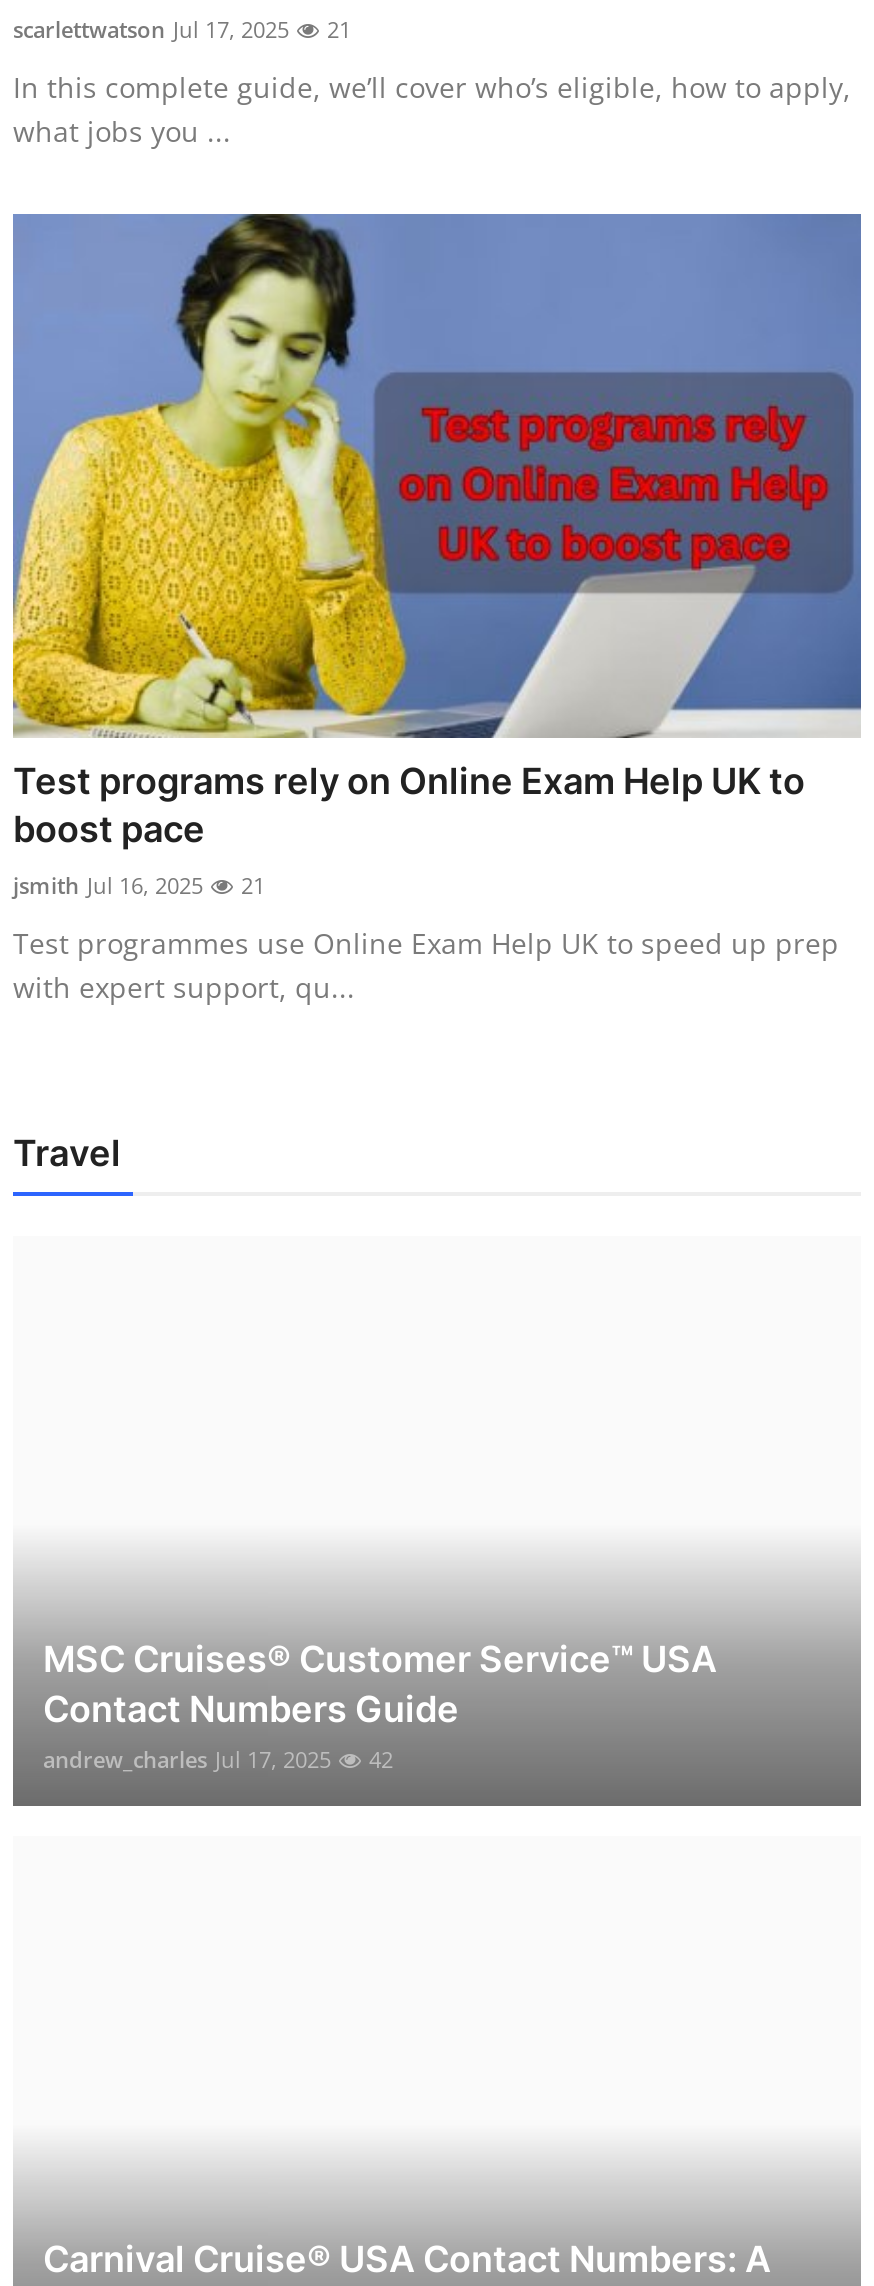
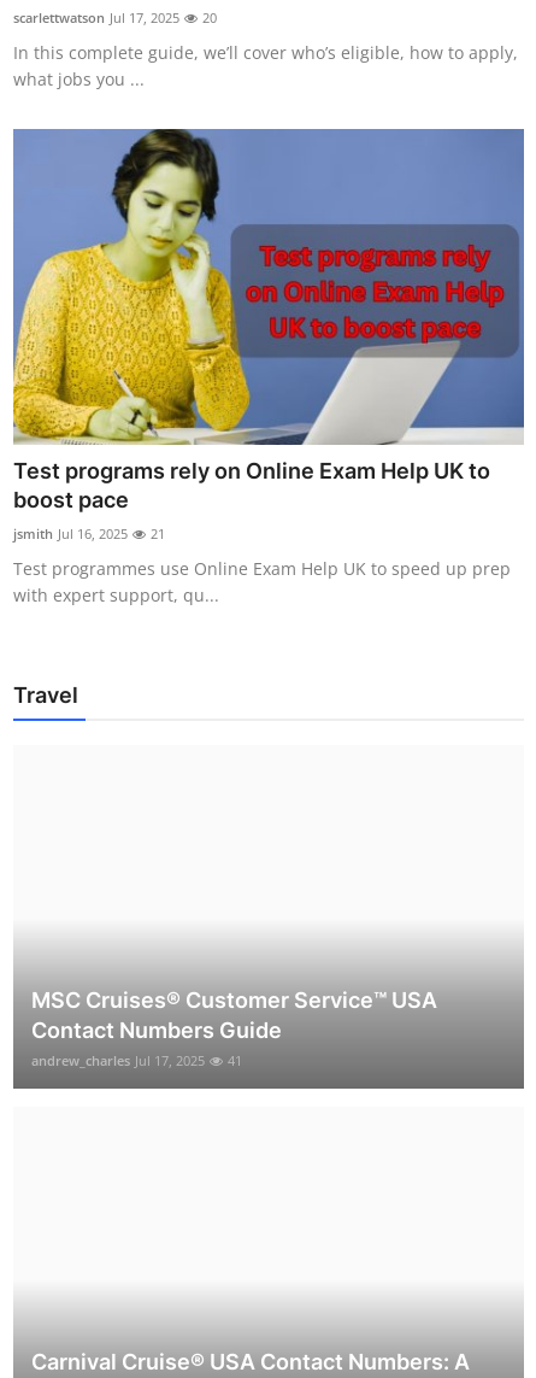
- scarlettwatson Jul 17, 2025 21
+ scarlettwatson Jul 17, 2025 20

- andrew_charles Jul 17, 2025 42
+ andrew_charles Jul 17, 2025 41
